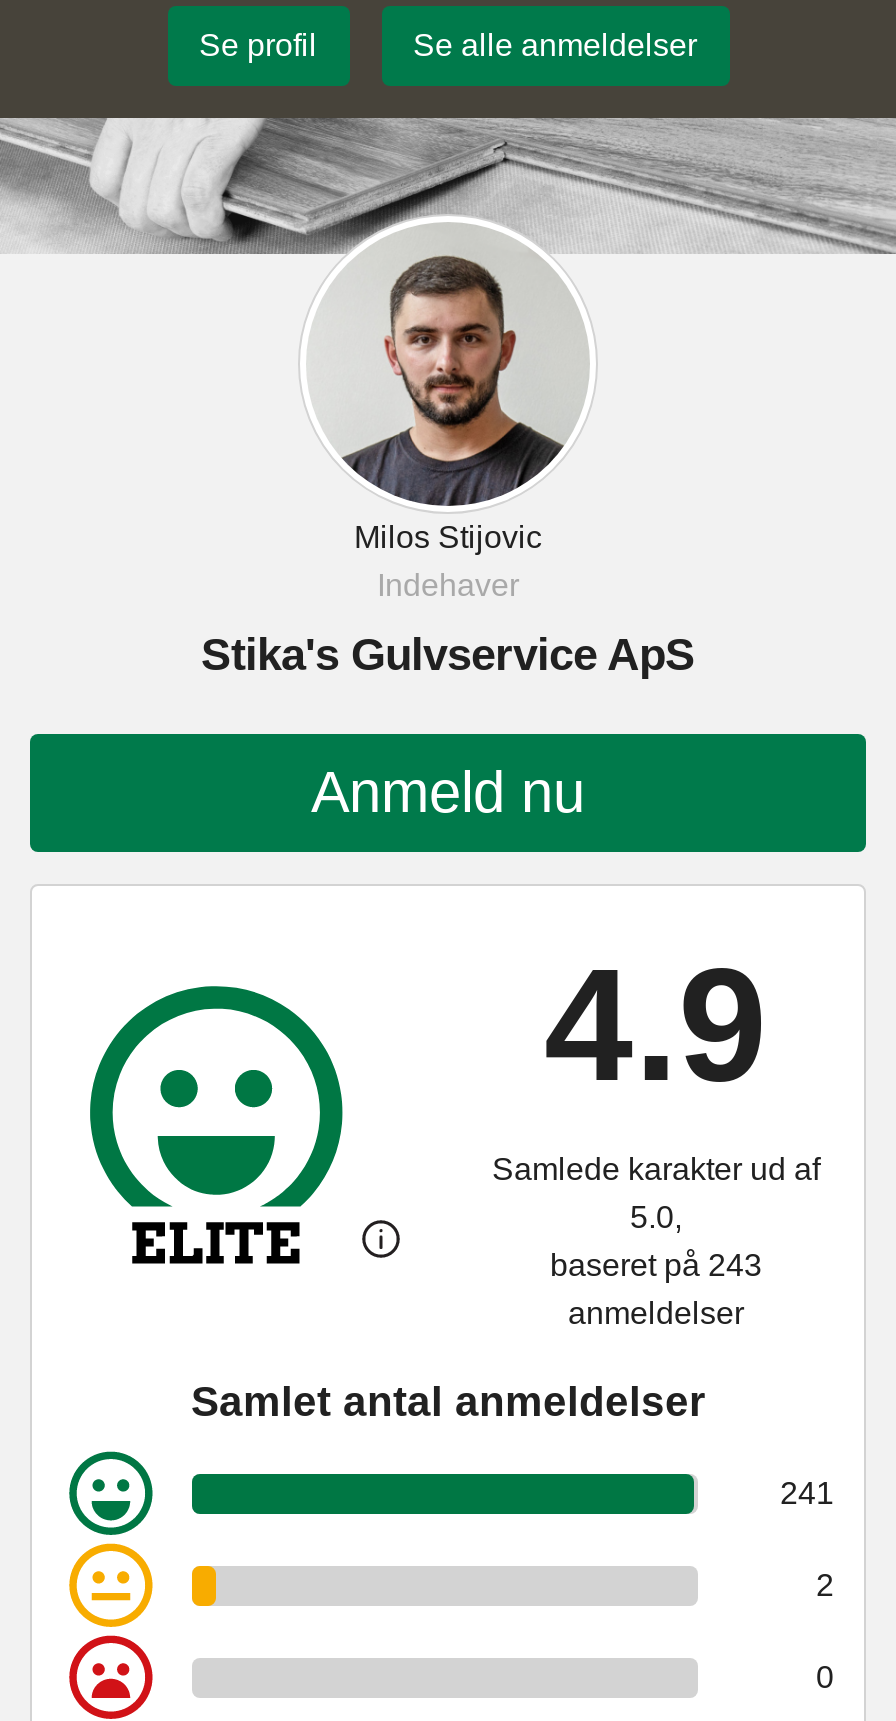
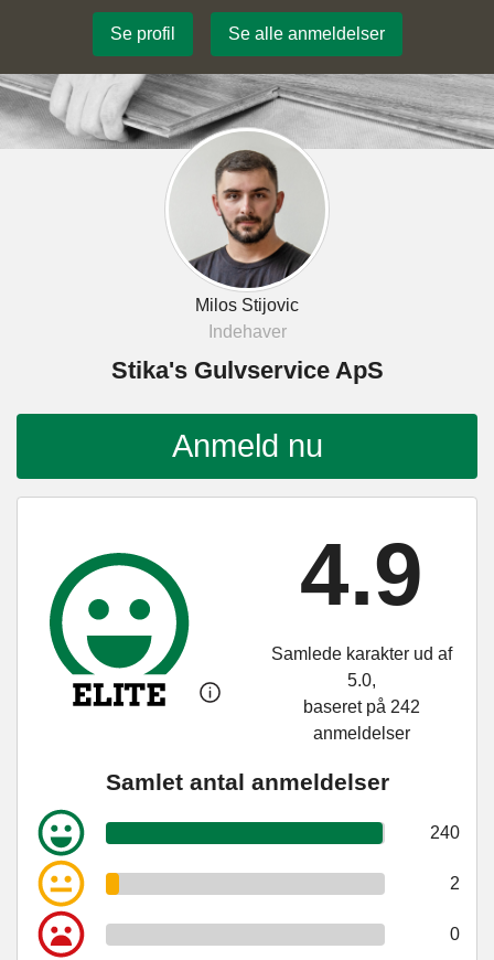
- baseret på 243
+ baseret på 242

- 241
+ 240
